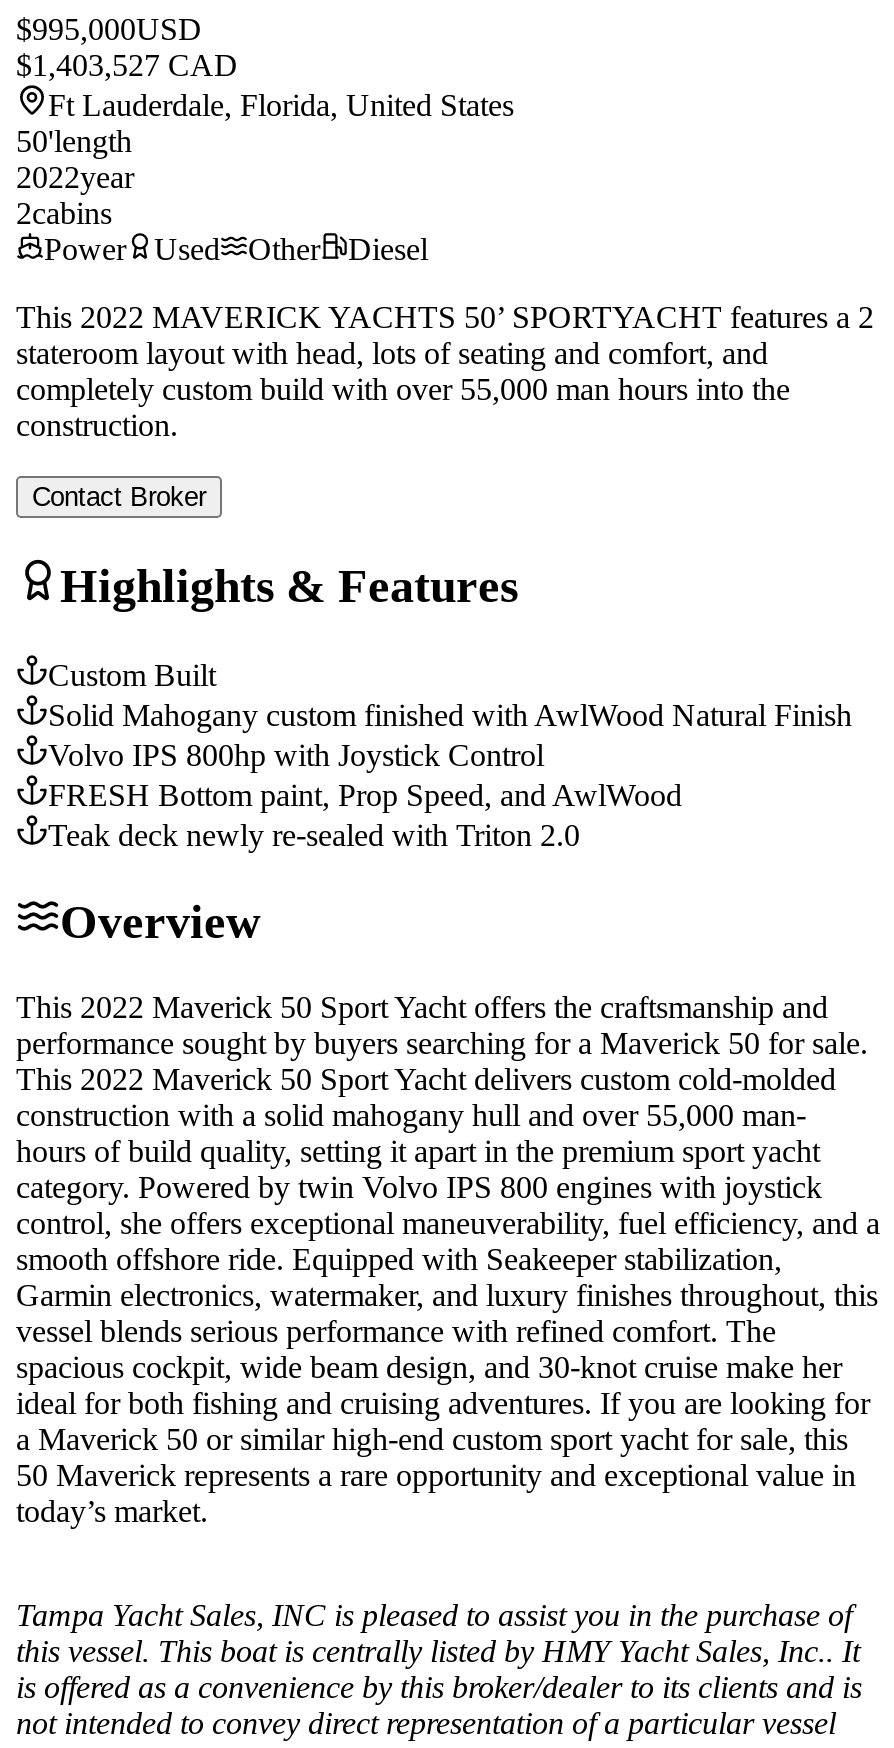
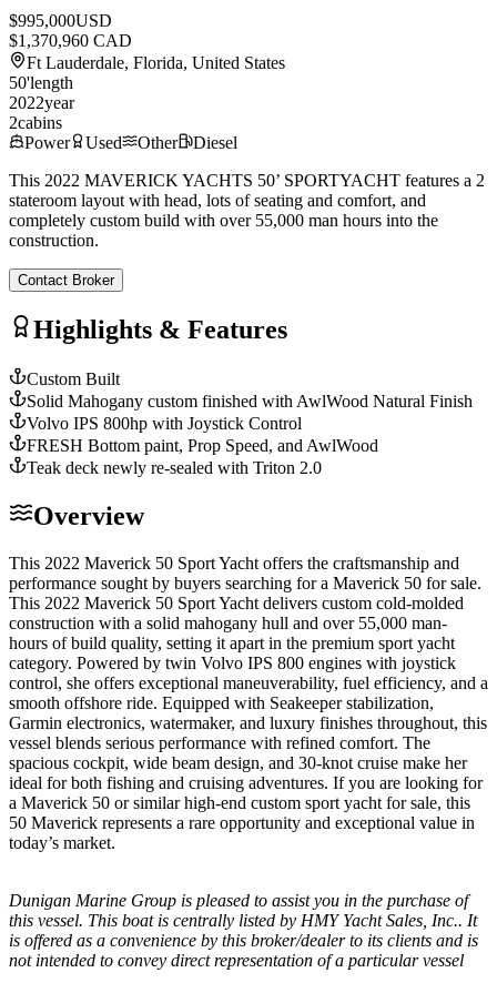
- $1,403,527 CAD
+ $1,370,960 CAD

- Tampa Yacht Sales, INC is pleased to assist you in the purchase of
+ Dunigan Marine Group is pleased to assist you in the purchase of
